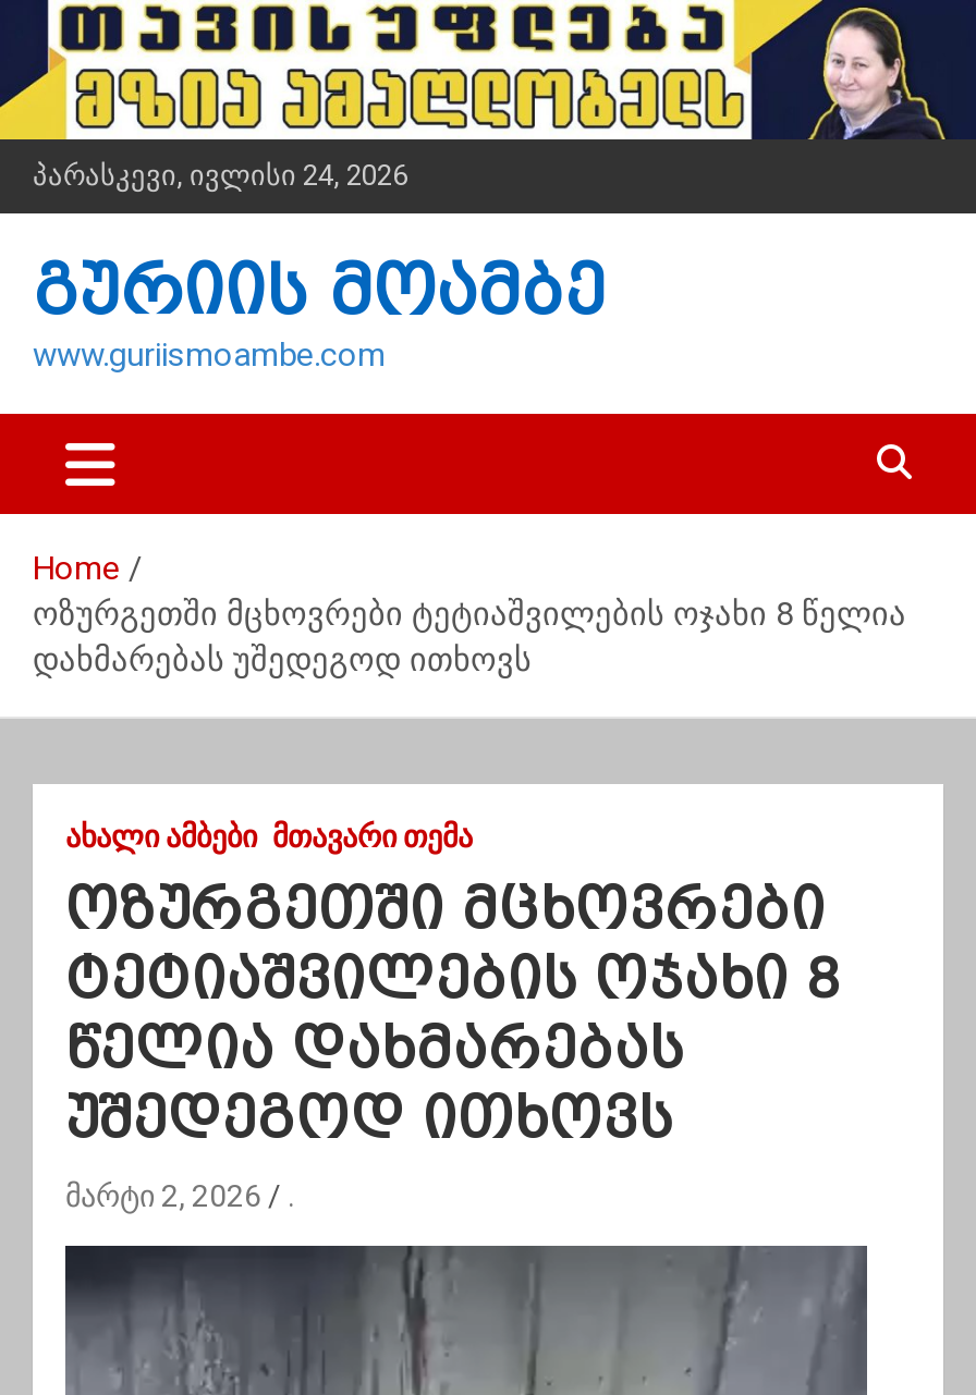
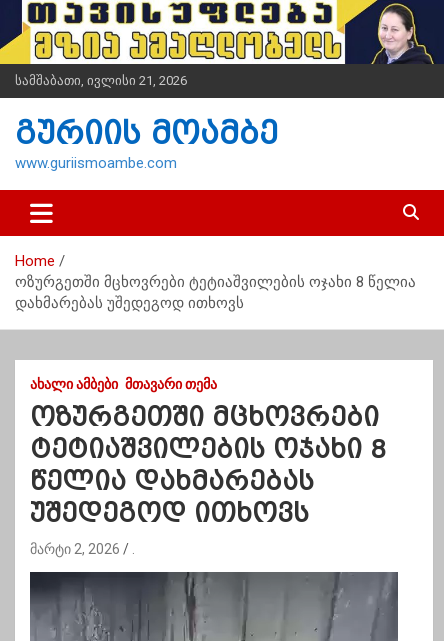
- პარასკევი, ივლისი 24, 2026
+ სამშაბათი, ივლისი 21, 2026
